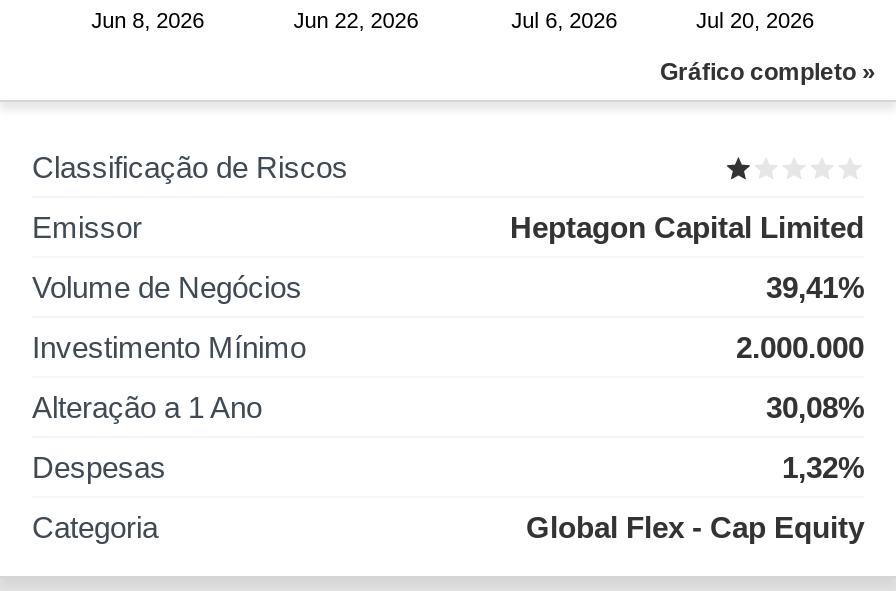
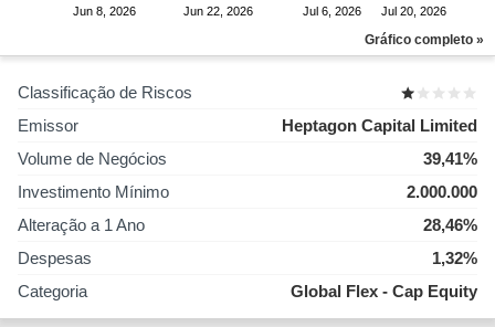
- 30,08%
+ 28,46%
